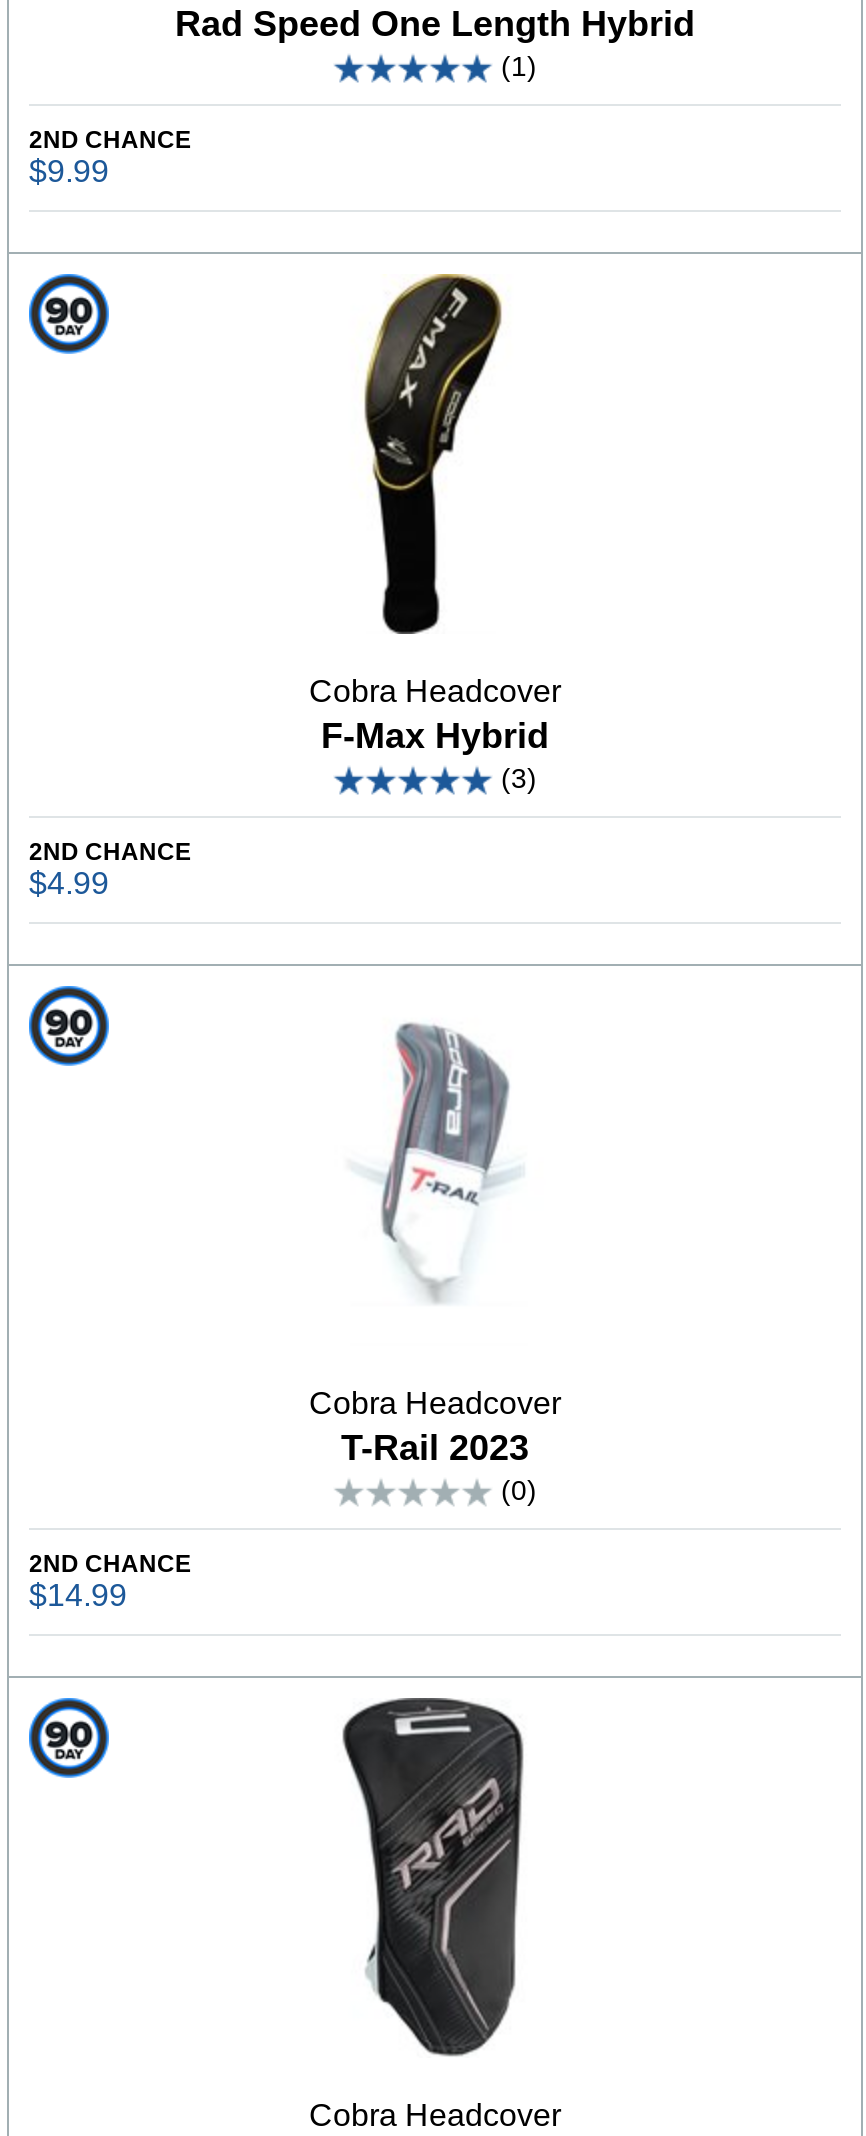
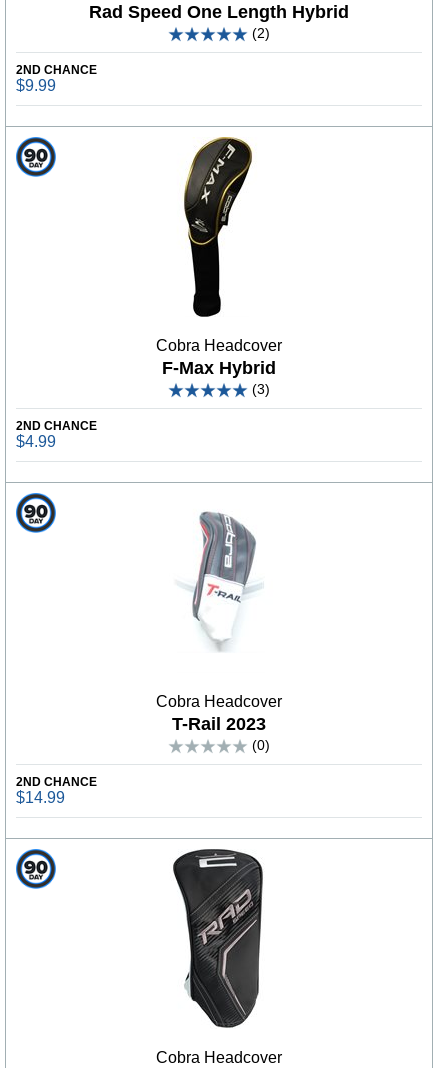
- (1)
+ (2)
